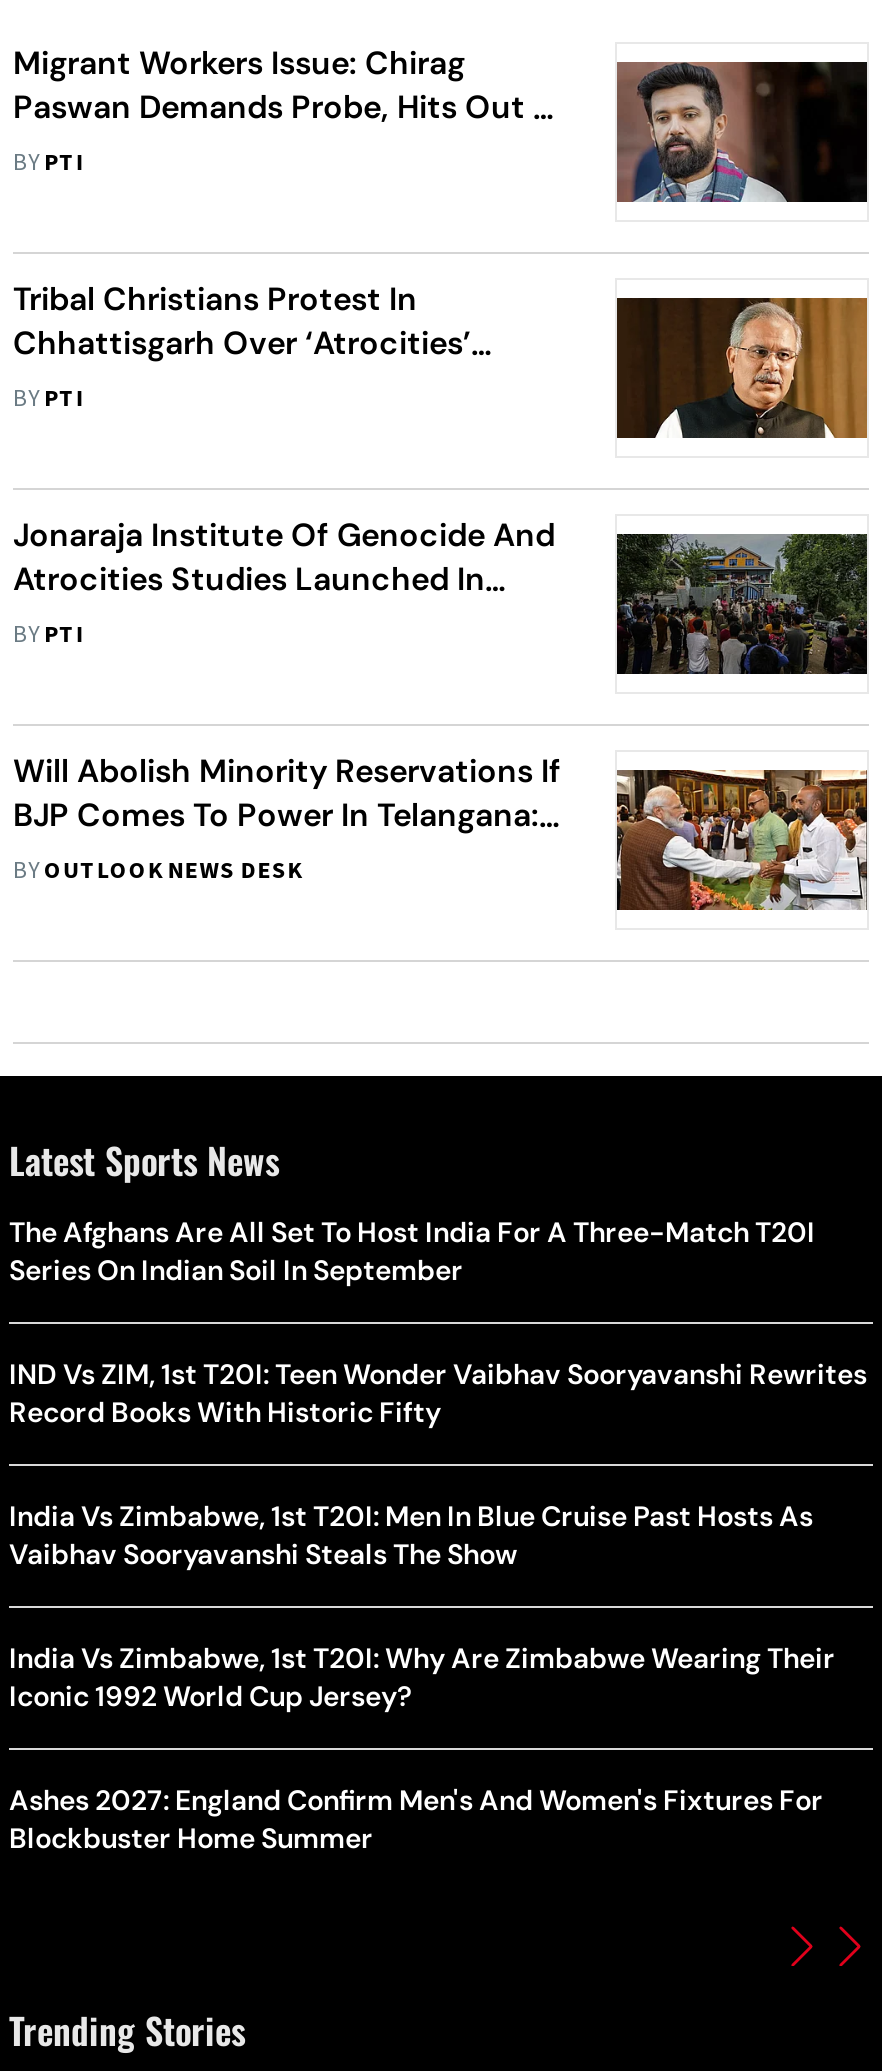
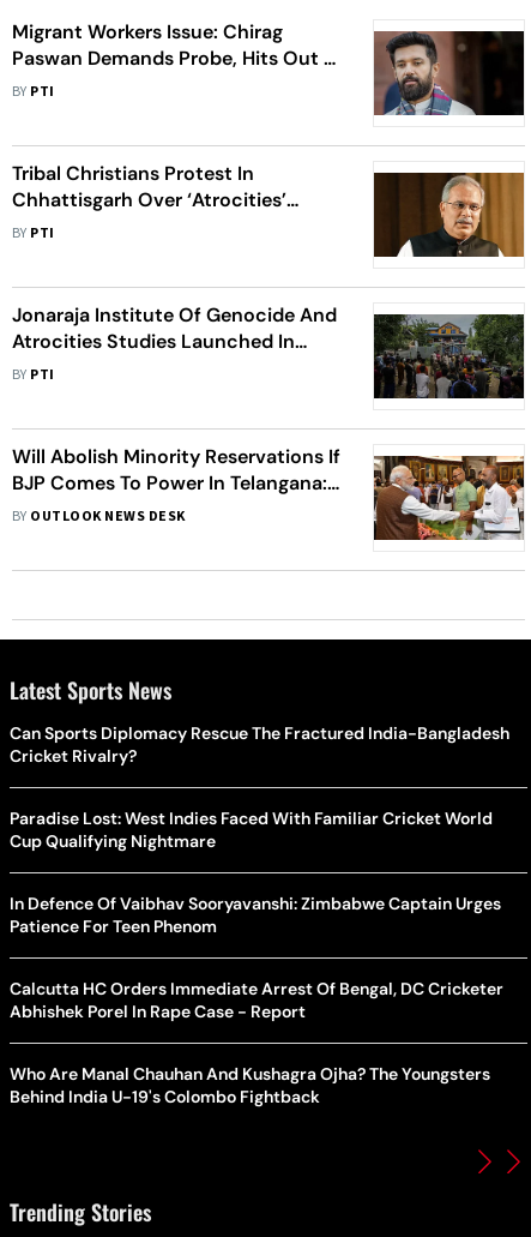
- The Afghans Are All Set To Host India For A Three-Match T20I
- Series On Indian Soil In September
+ Can Sports Diplomacy Rescue The Fractured India-Bangladesh
+ Cricket Rivalry?

- IND Vs ZIM, 1st T20I: Teen Wonder Vaibhav Sooryavanshi Rewrites
- Record Books With Historic Fifty
+ Paradise Lost: West Indies Faced With Familiar Cricket World
+ Cup Qualifying Nightmare

- India Vs Zimbabwe, 1st T20I: Men In Blue Cruise Past Hosts As
- Vaibhav Sooryavanshi Steals The Show
+ In Defence Of Vaibhav Sooryavanshi: Zimbabwe Captain Urges
+ Patience For Teen Phenom

- India Vs Zimbabwe, 1st T20I: Why Are Zimbabwe Wearing Their
- Iconic 1992 World Cup Jersey?
+ Calcutta HC Orders Immediate Arrest Of Bengal, DC Cricketer
+ Abhishek Porel In Rape Case - Report

- Ashes 2027: England Confirm Men's And Women's Fixtures For
- Blockbuster Home Summer
+ Who Are Manal Chauhan And Kushagra Ojha? The Youngsters
+ Behind India U-19's Colombo Fightback
